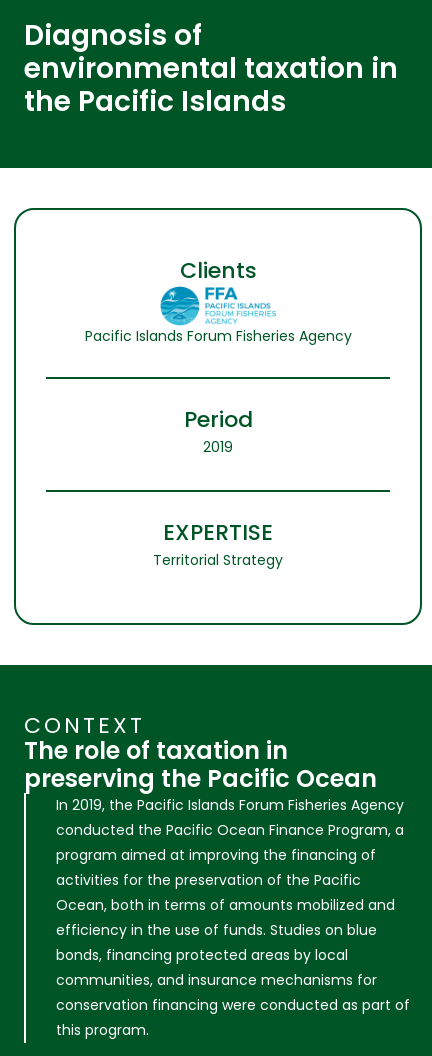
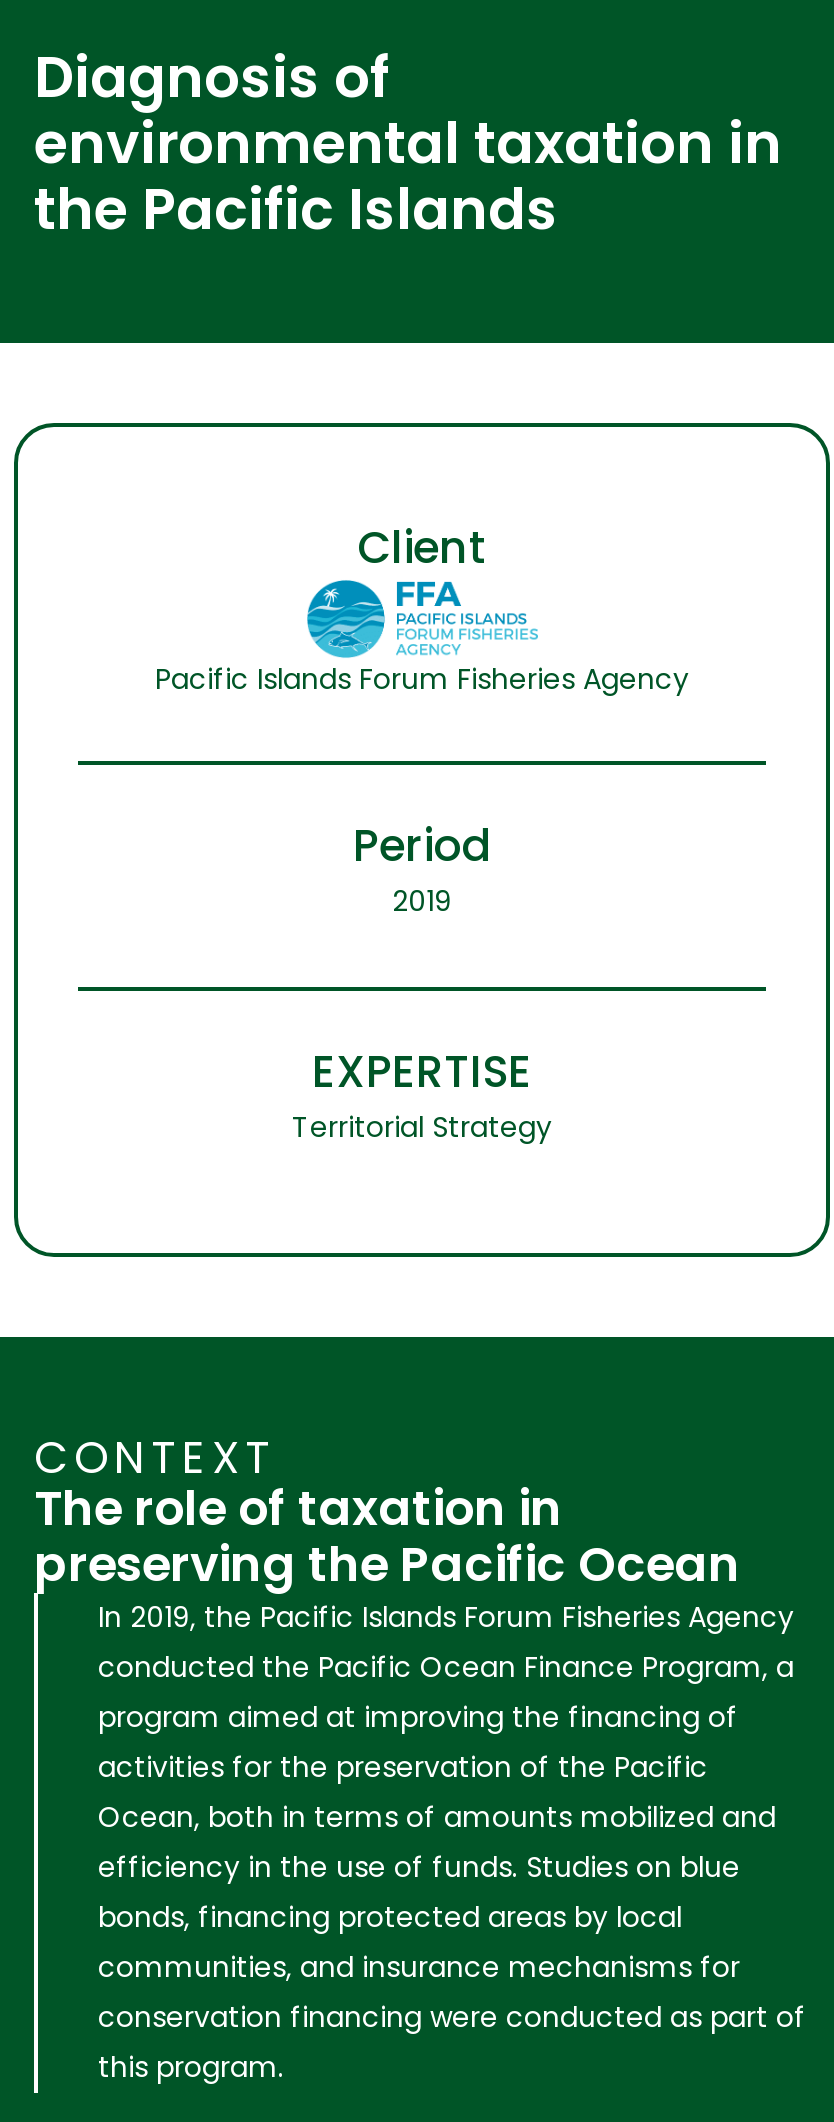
- Clients
+ Client
